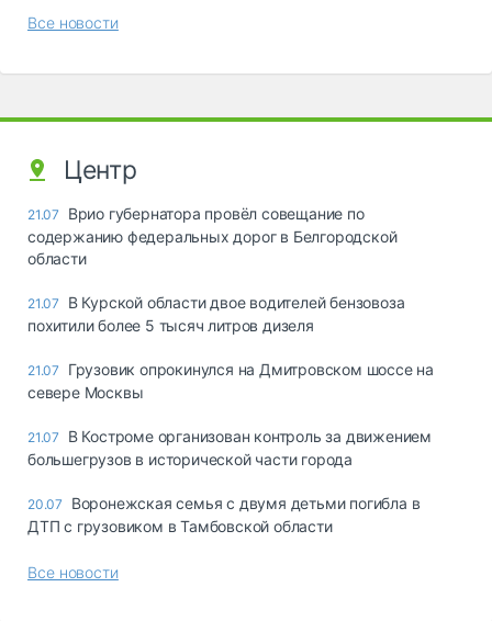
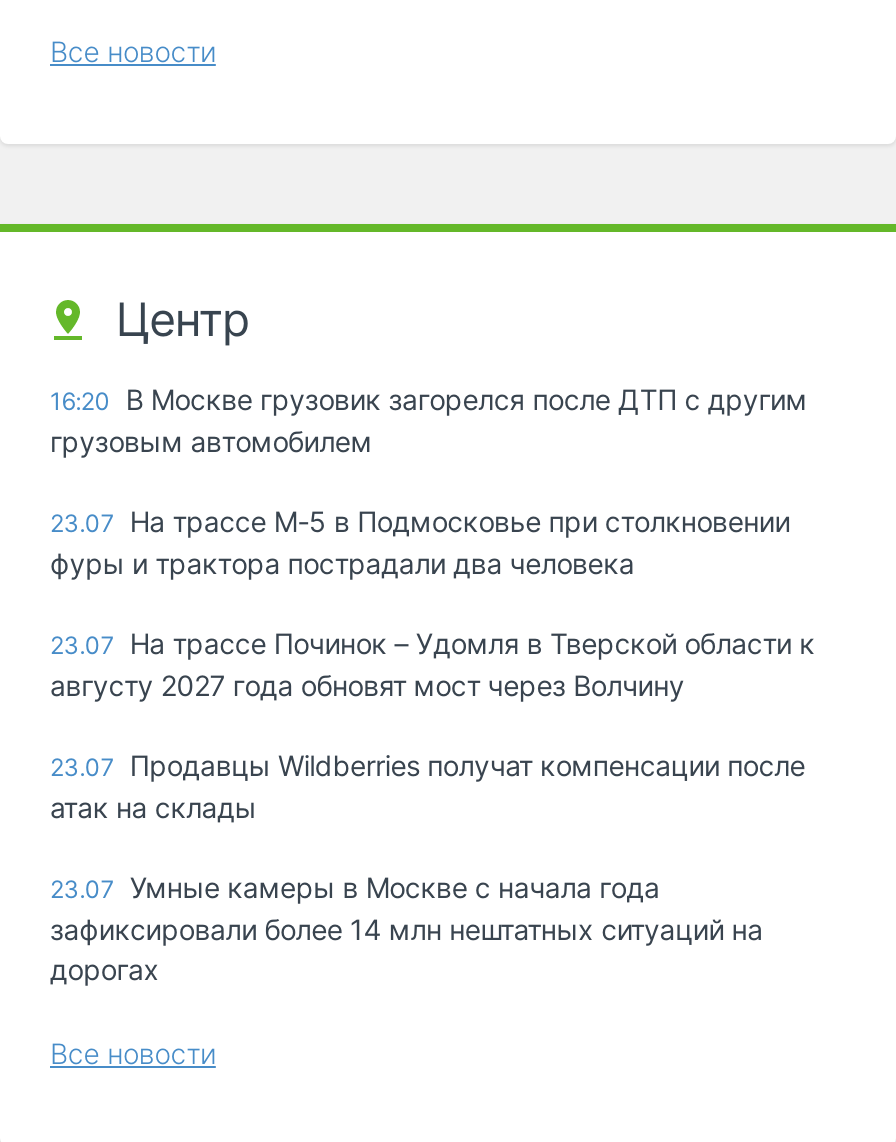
- 21.07 Врио губернатора провёл совещание по
- содержанию федеральных дорог в Белгородской
- области
+ 16:20 В Москве грузовик загорелся после ДТП с другим
+ грузовым автомобилем

- 21.07 В Курской области двое водителей бензовоза
- похитили более 5 тысяч литров дизеля
+ 23.07 На трассе М-5 в Подмосковье при столкновении
+ фуры и трактора пострадали два человека

- 21.07 Грузовик опрокинулся на Дмитровском шоссе на
- севере Москвы
+ 23.07 На трассе Починок – Удомля в Тверской области к
+ августу 2027 года обновят мост через Волчину

- 21.07 В Костроме организован контроль за движением
- большегрузов в исторической части города
+ 23.07 Продавцы Wildberries получат компенсации после
+ атак на склады

- 20.07 Воронежская семья с двумя детьми погибла в
- ДТП с грузовиком в Тамбовской области
+ 23.07 Умные камеры в Москве с начала года
+ зафиксировали более 14 млн нештатных ситуаций на
+ дорогах
